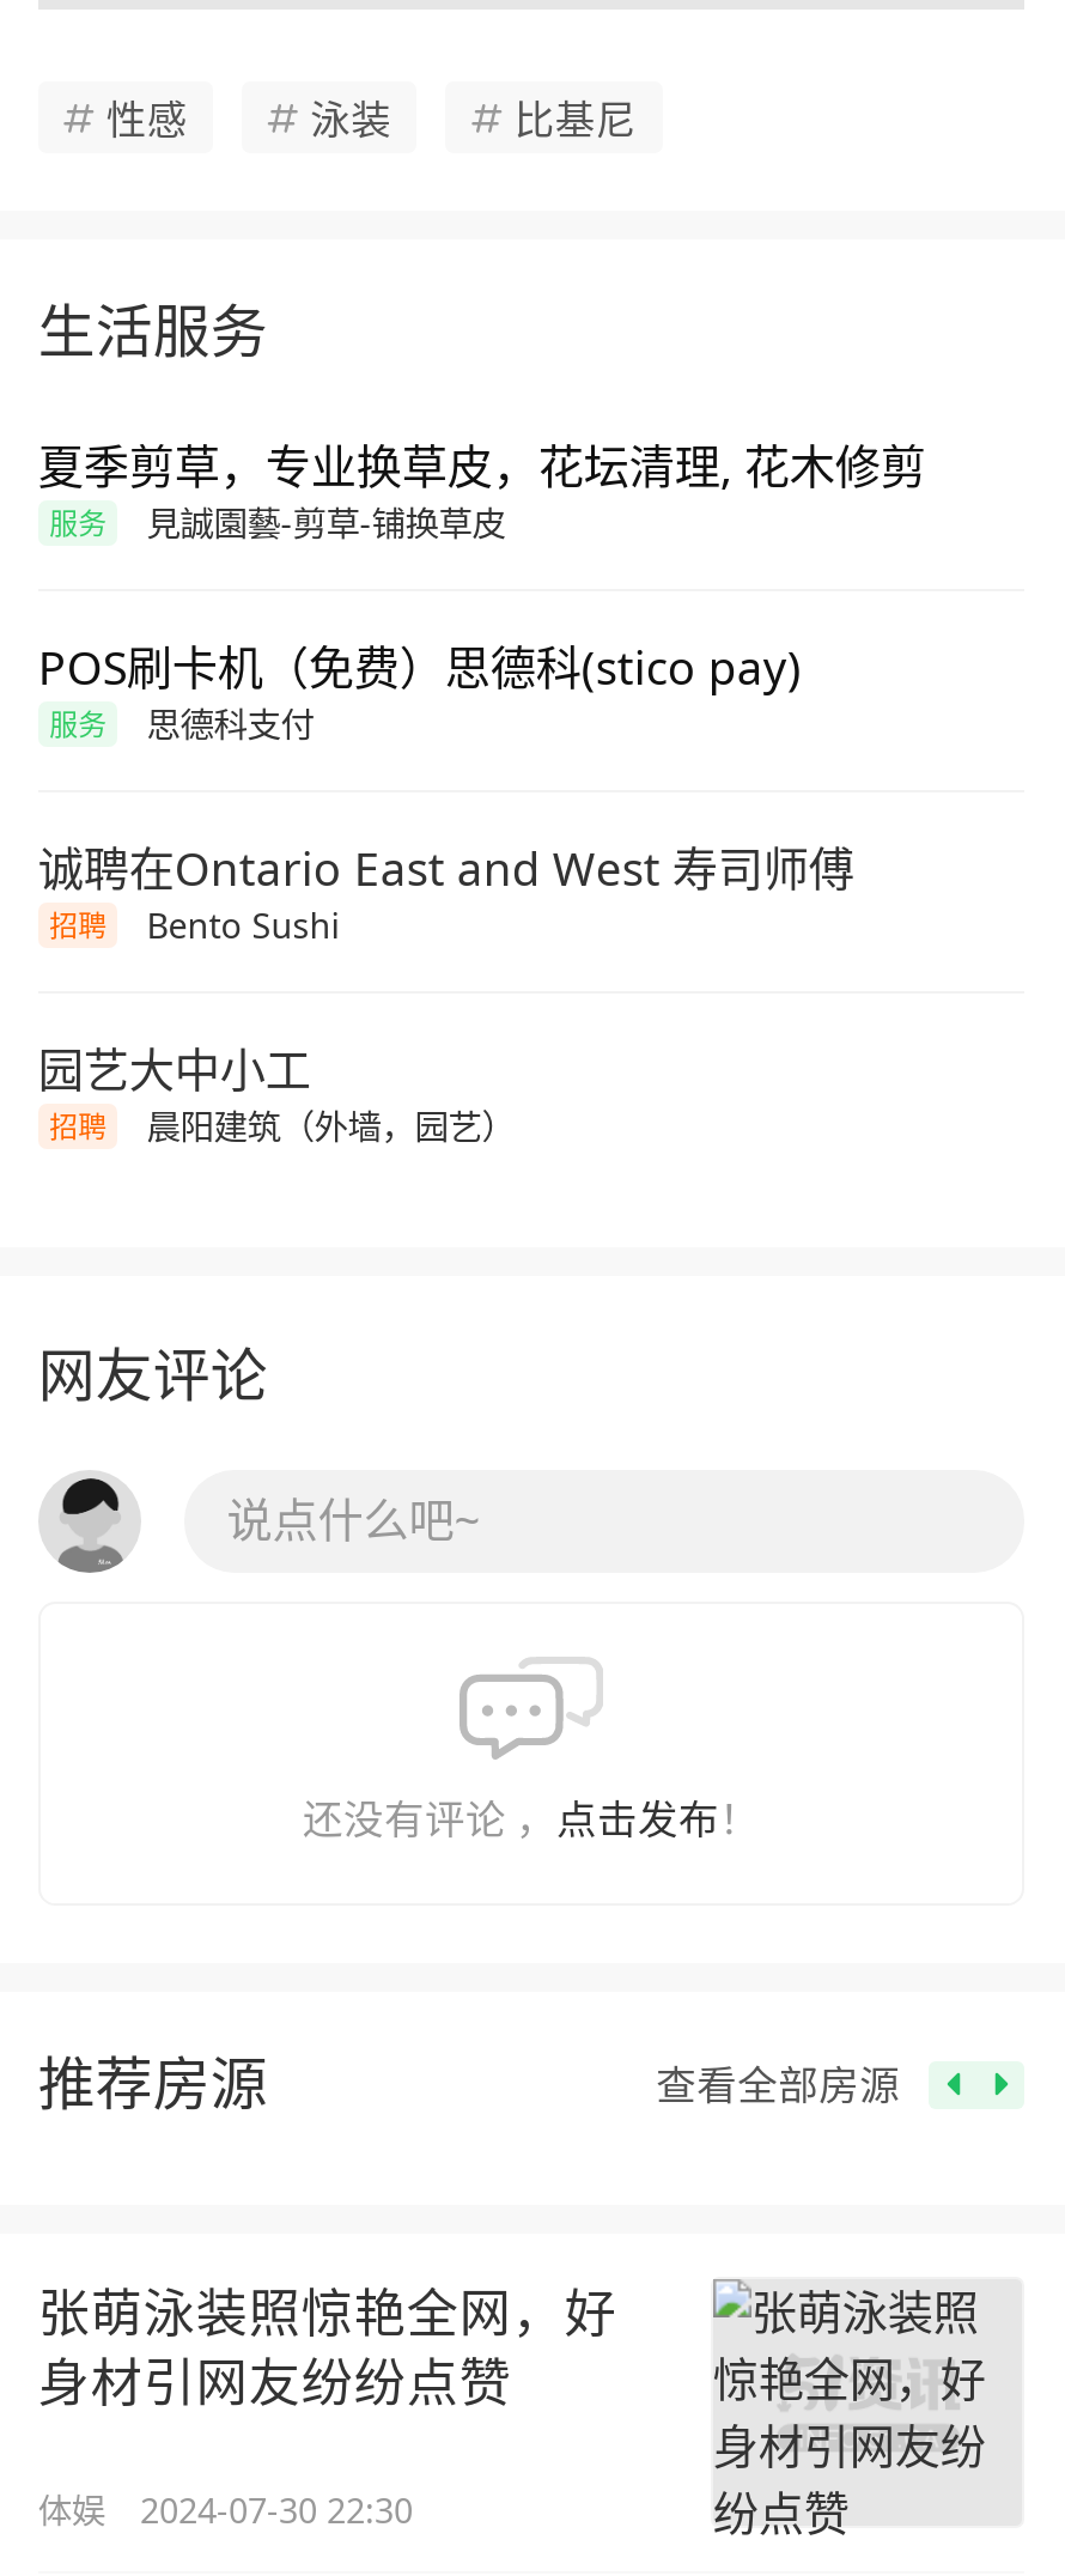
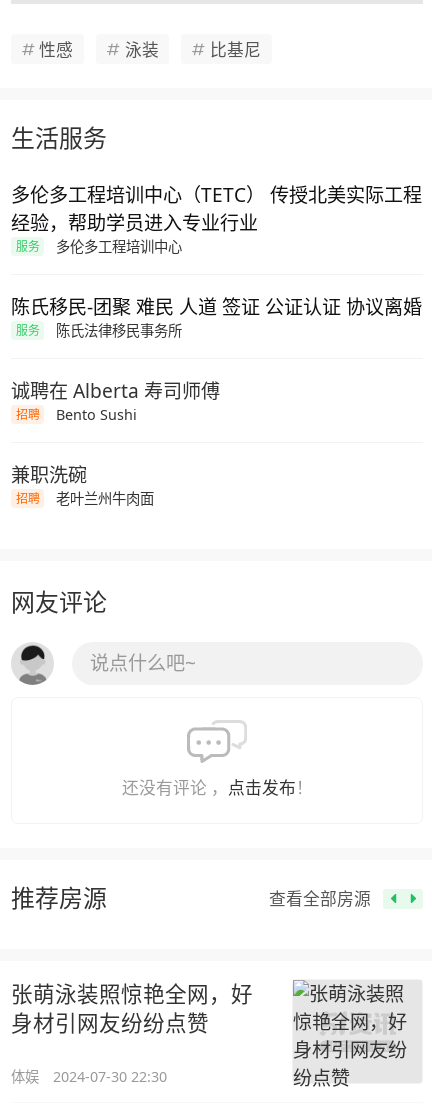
- 夏季剪草，专业换草皮，花坛清理, 花木修剪
+ 多伦多工程培训中心（TETC） 传授北美实际工程
+ 经验，帮助学员进入专业行业

- 見誠園藝-剪草-铺换草皮
+ 多伦多工程培训中心

- POS刷卡机（免费）思德科(stico pay)
+ 陈氏移民-团聚 难民 人道 签证 公证认证 协议离婚

- 思德科支付
+ 陈氏法律移民事务所

- 诚聘在Ontario East and West 寿司师傅
+ 诚聘在 Alberta 寿司师傅

- 园艺大中小工
+ 兼职洗碗

- 晨阳建筑（外墙，园艺）
+ 老叶兰州牛肉面
